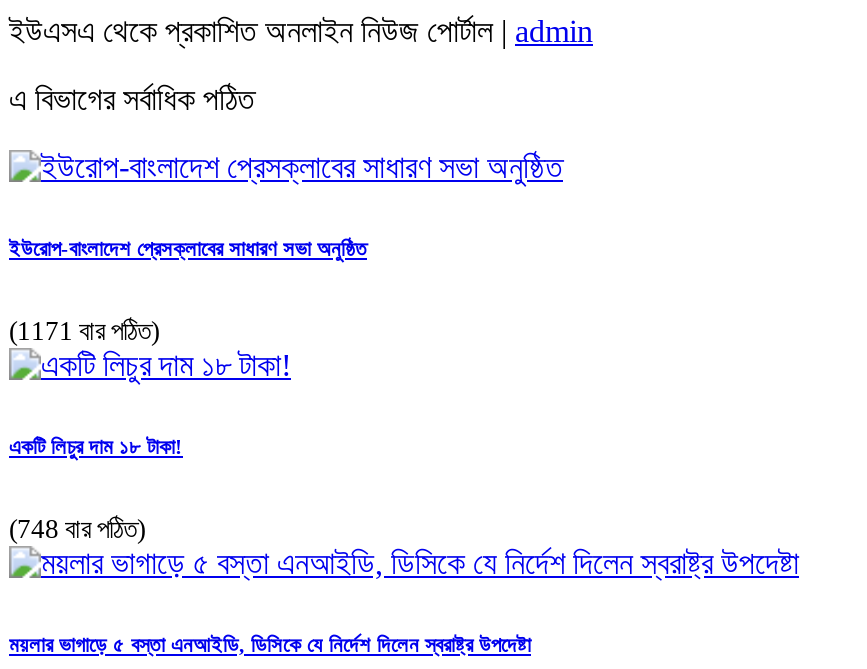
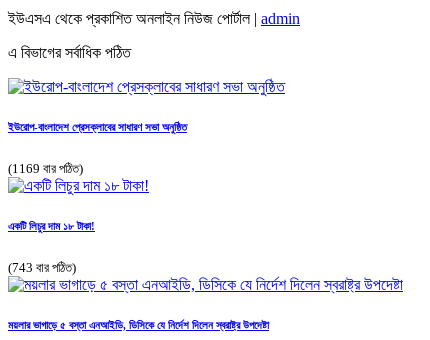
- (1171 বার পঠিত)
+ (1169 বার পঠিত)

- (748 বার পঠিত)
+ (743 বার পঠিত)
